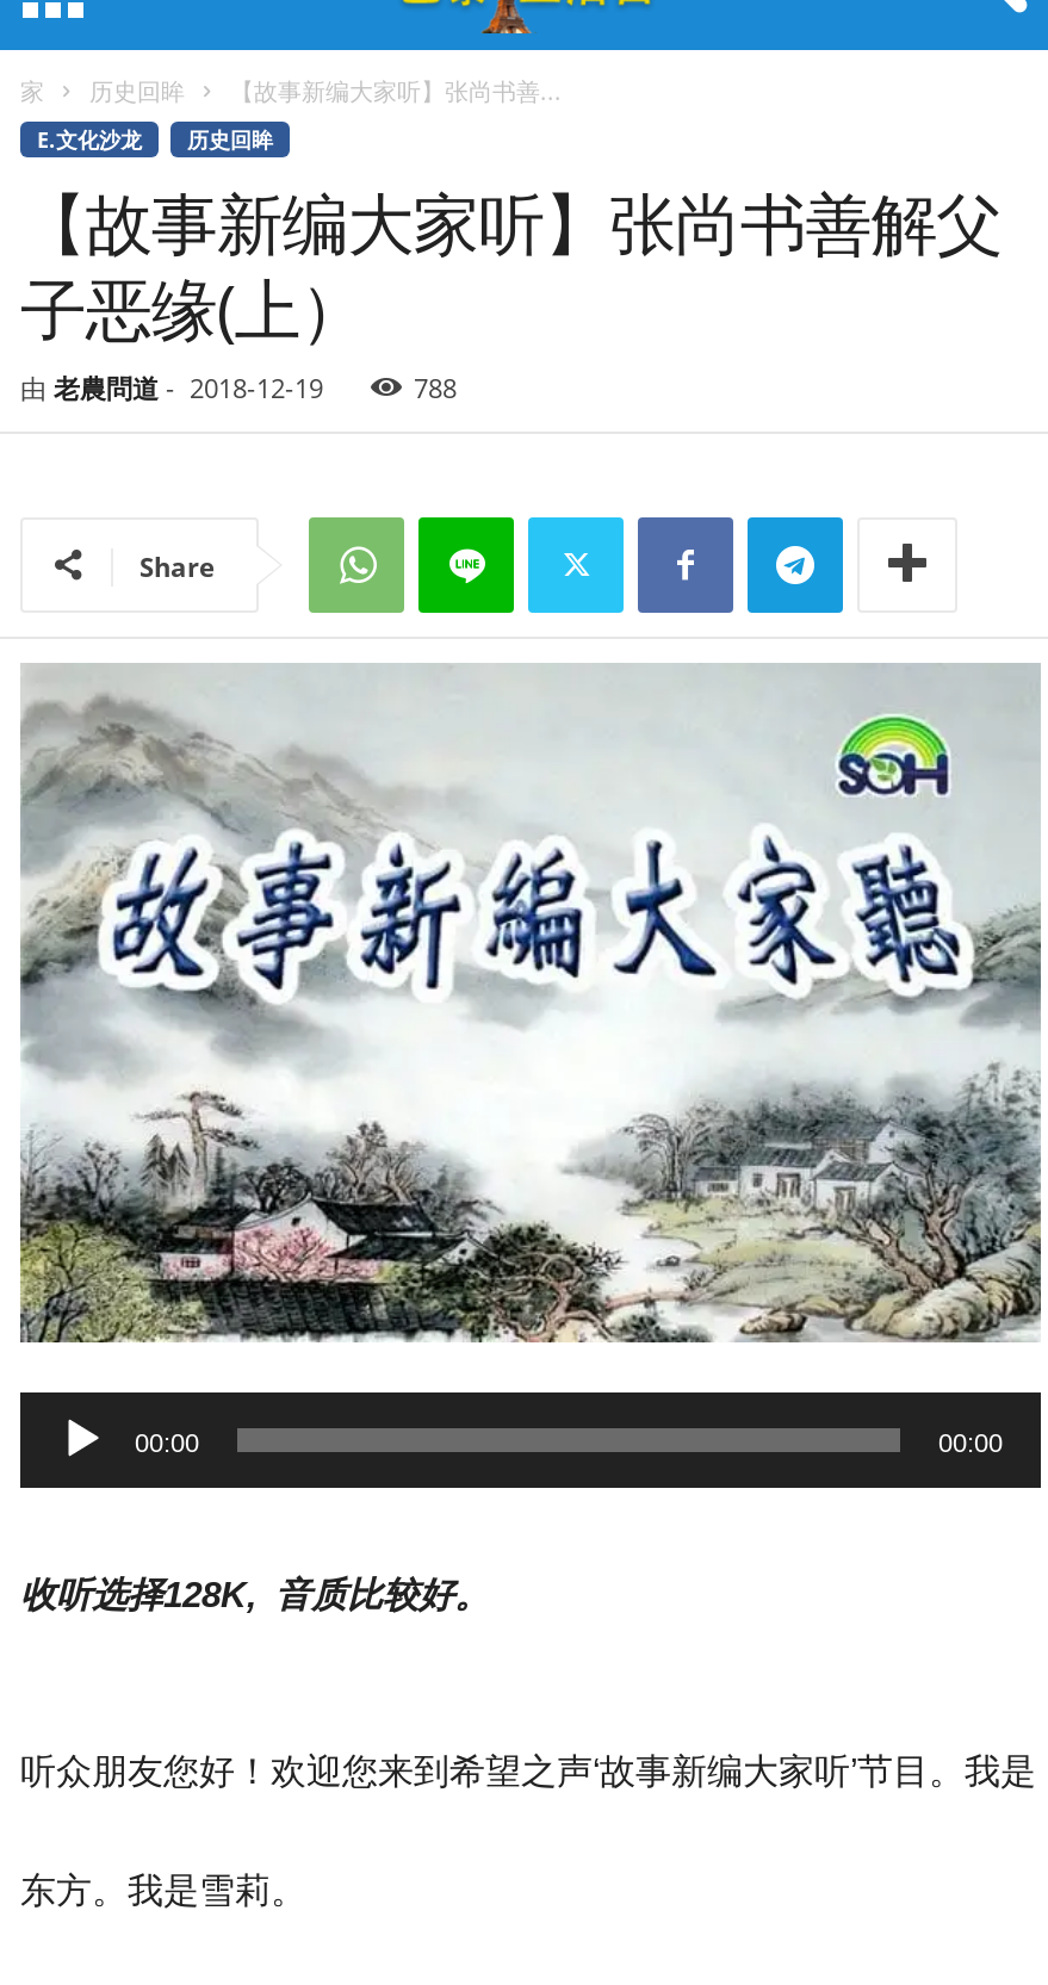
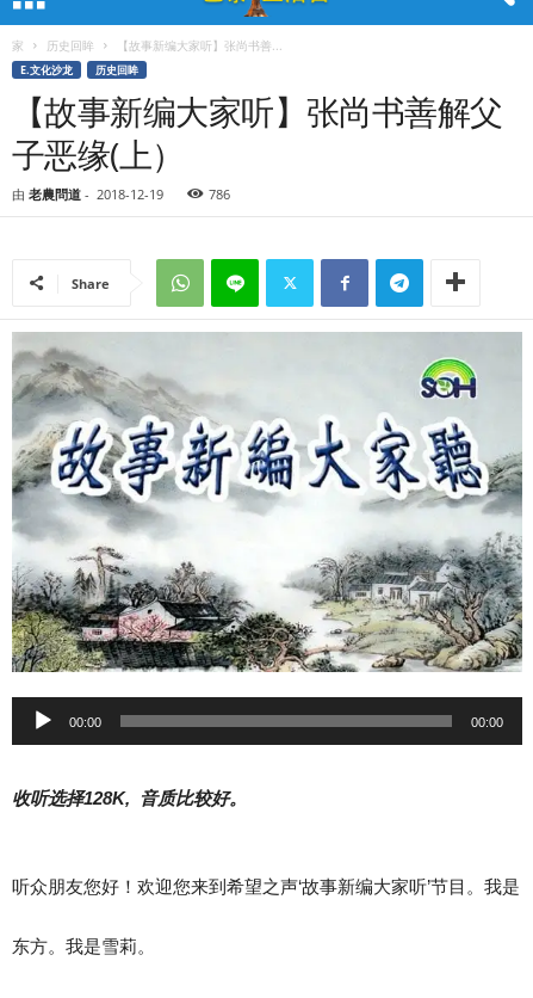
- 788
+ 786
